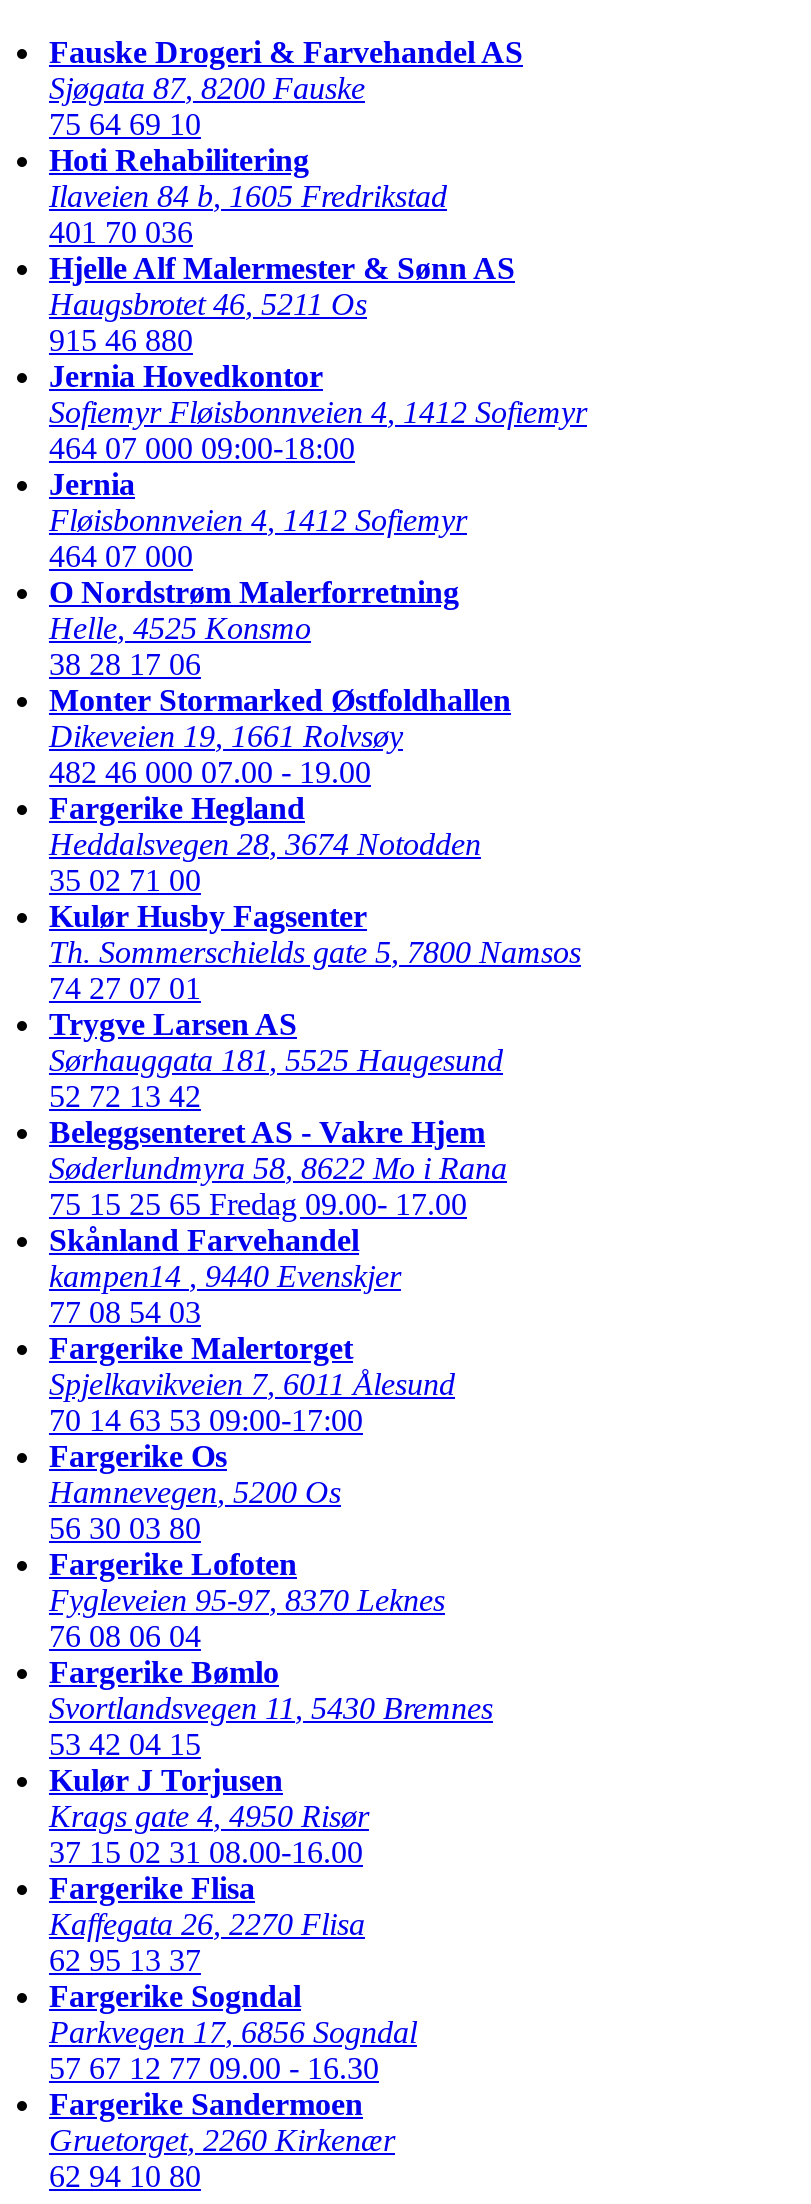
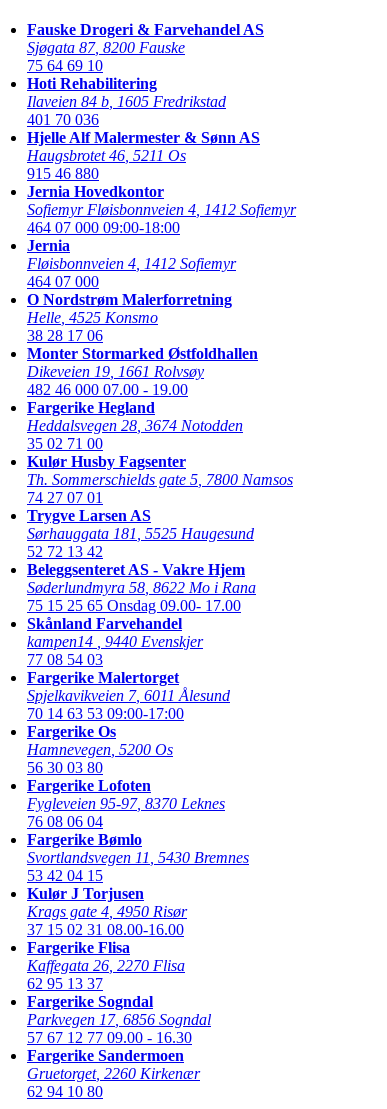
- 75 15 25 65Fredag 09.00- 17.00
+ 75 15 25 65Onsdag 09.00- 17.00
